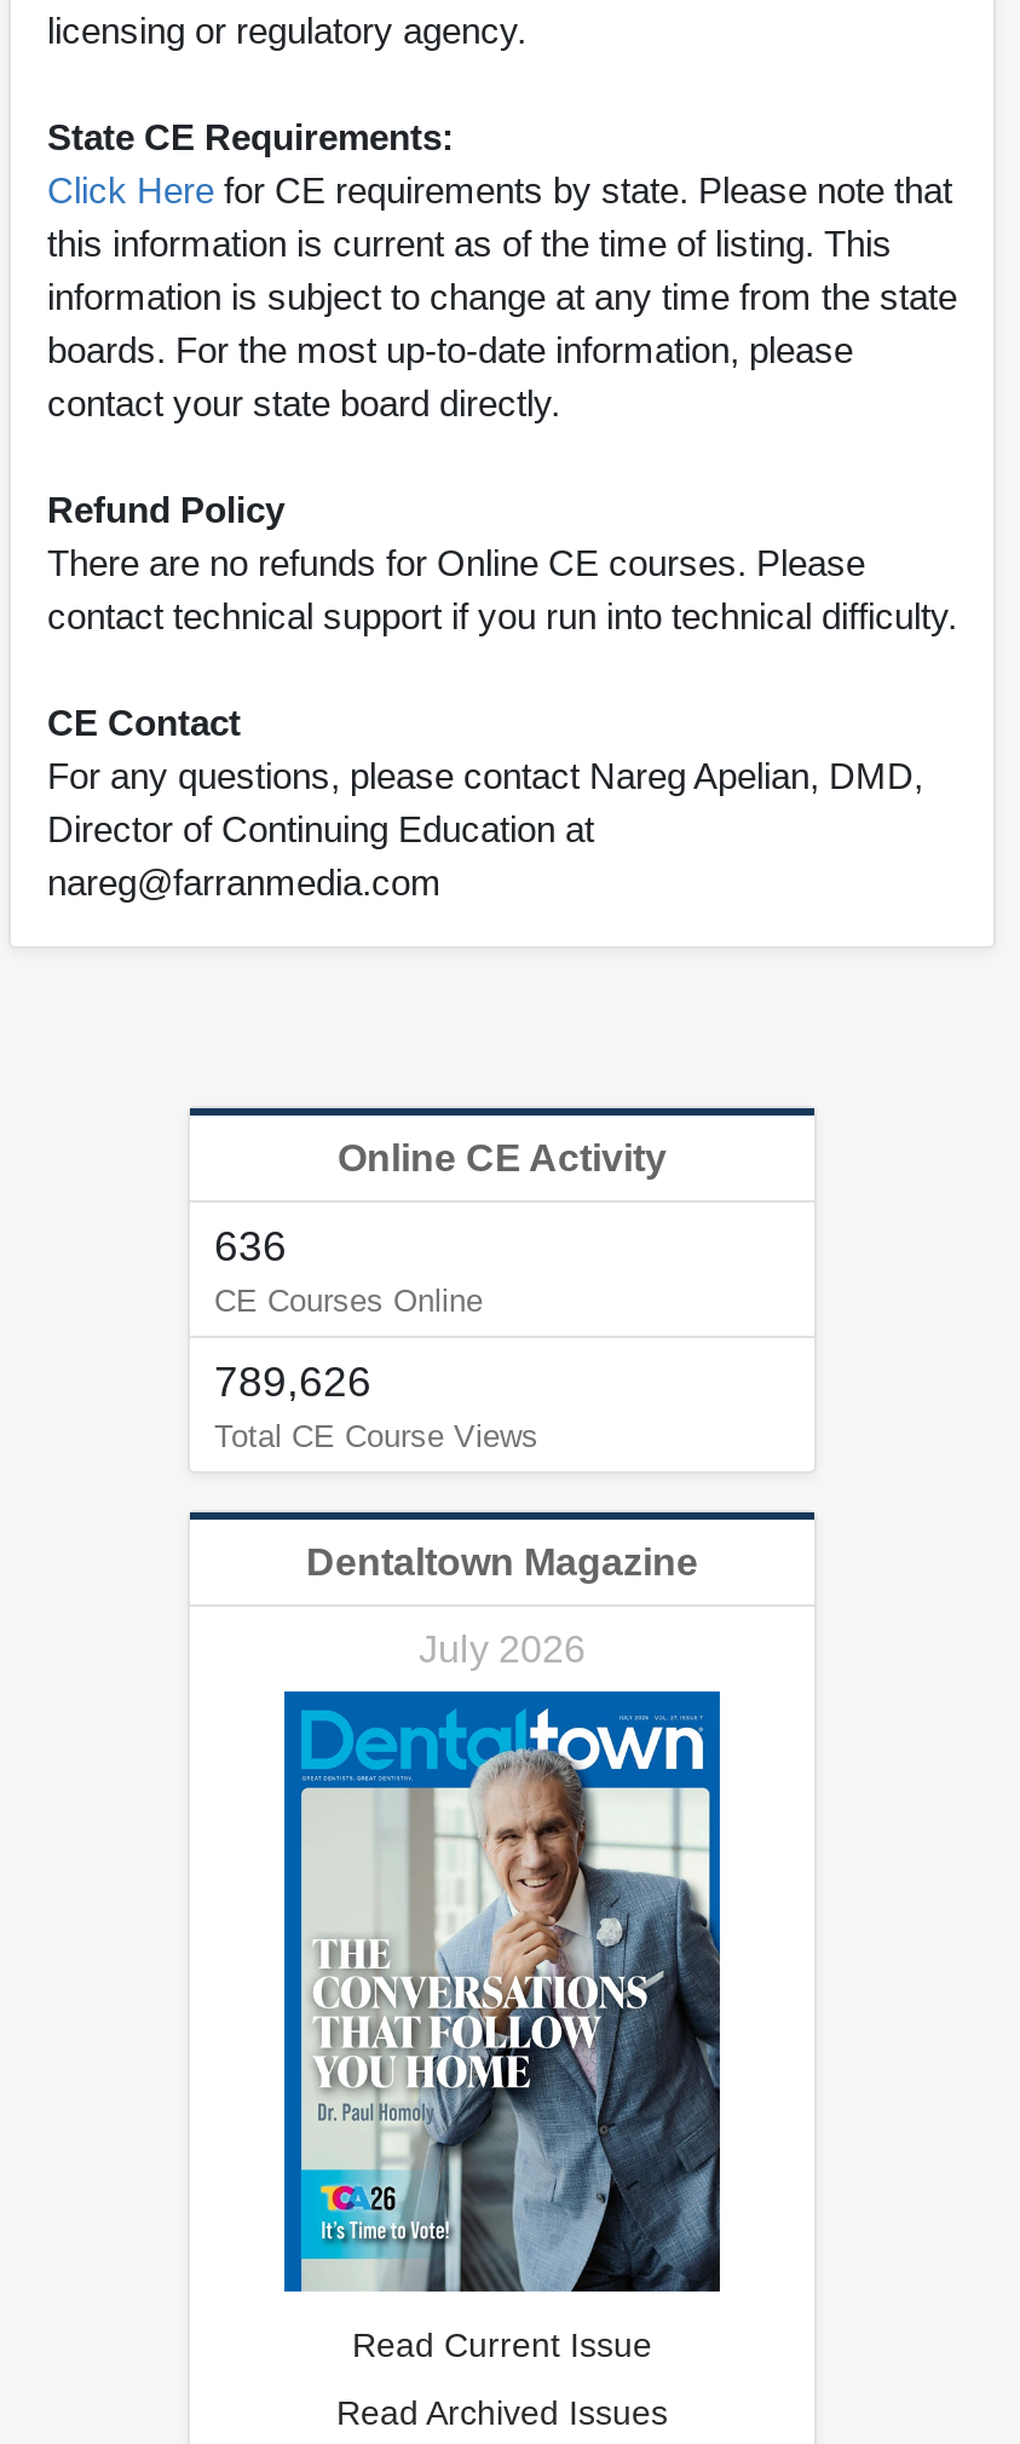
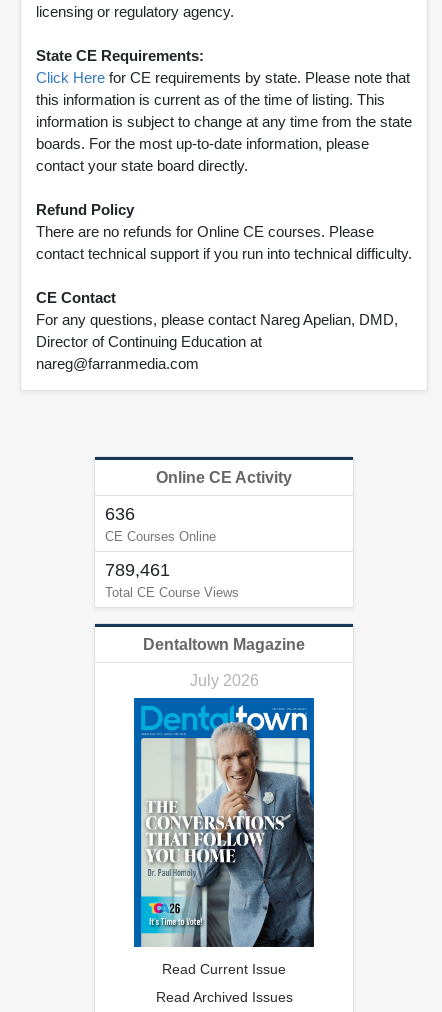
- 789,626
+ 789,461
